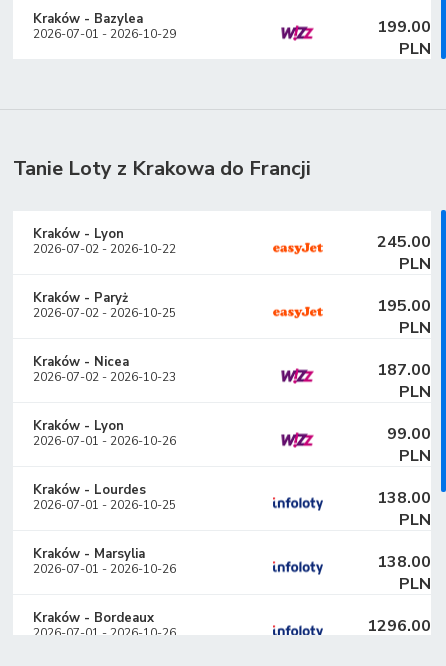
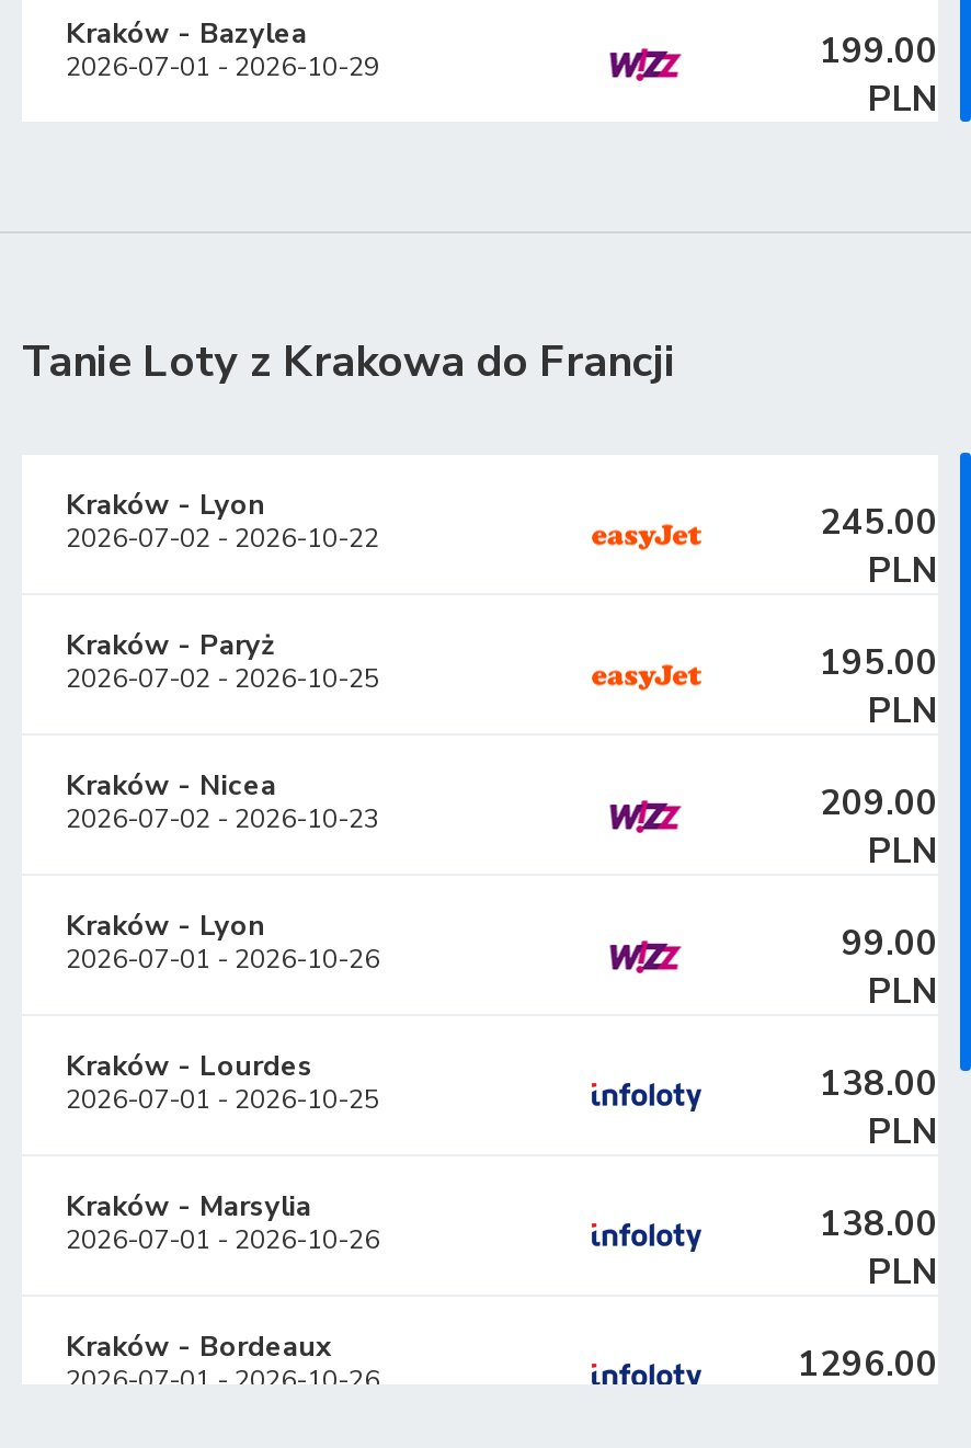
- 187.00
+ 209.00
